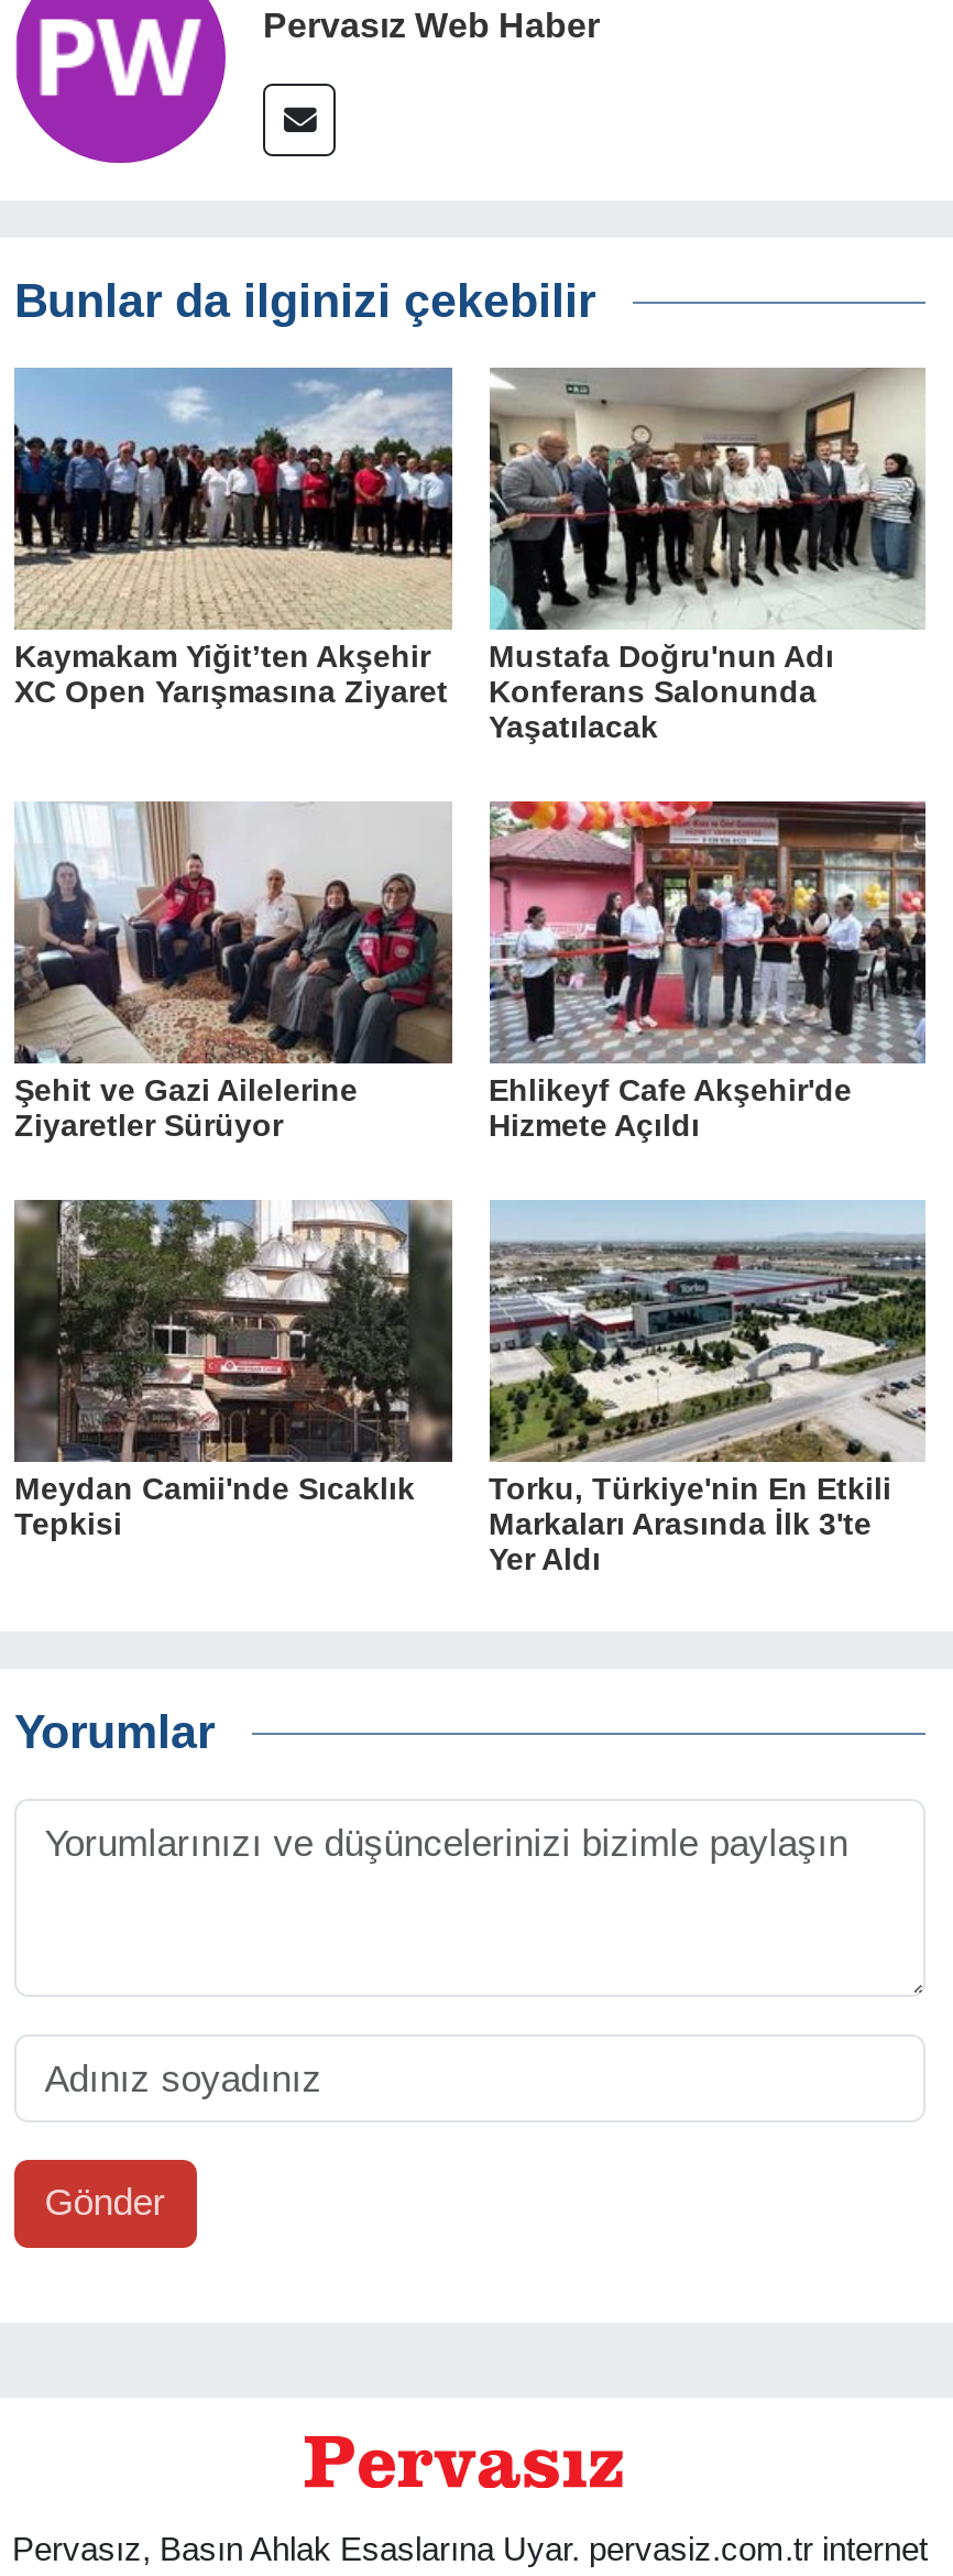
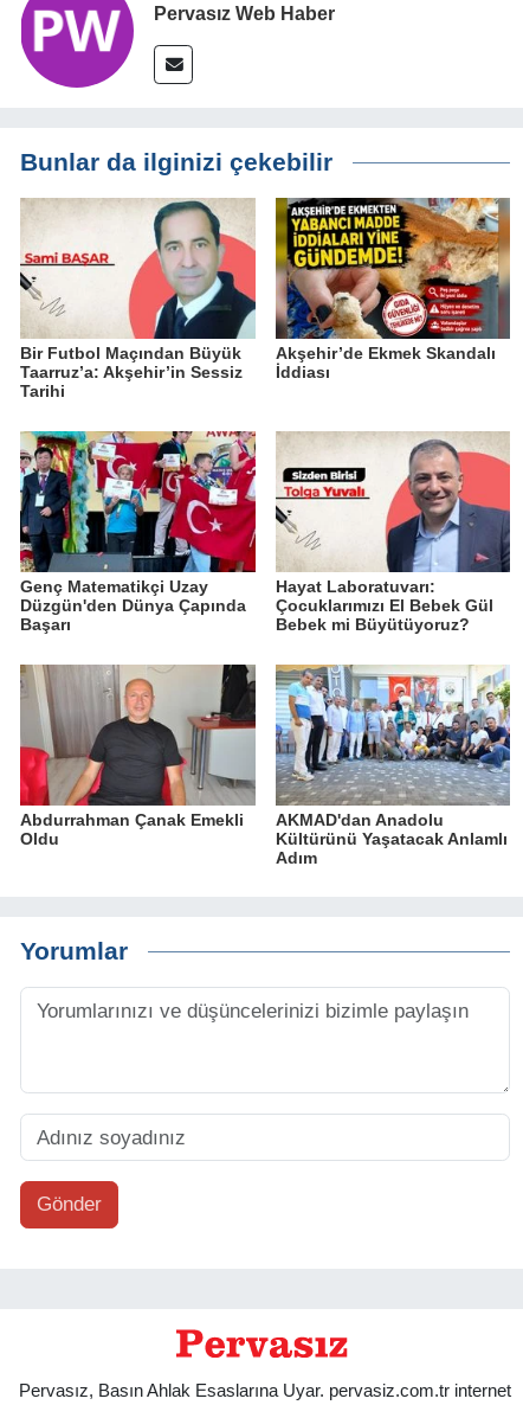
- [image]
- Kaymakam Yiğit’ten Akşehir
- XC Open Yarışmasına Ziyaret
+ [image]
+ Bir Futbol Maçından Büyük
+ Taarruz’a: Akşehir’in Sessiz
+ Tarihi

- [image]
- Mustafa Doğru'nun Adı
- Konferans Salonunda
- Yaşatılacak
+ [image]
+ Akşehir’de Ekmek Skandalı
+ İddiası

- [image]
- Şehit ve Gazi Ailelerine
- Ziyaretler Sürüyor
+ [image]
+ Genç Matematikçi Uzay
+ Düzgün'den Dünya Çapında
+ Başarı

- [image]
- Ehlikeyf Cafe Akşehir'de
- Hizmete Açıldı
+ [image]
+ Hayat Laboratuvarı:
+ Çocuklarımızı El Bebek Gül
+ Bebek mi Büyütüyoruz?

- [image]
- Meydan Camii'nde Sıcaklık
- Tepkisi
+ [image]
+ Abdurrahman Çanak Emekli
+ Oldu

- [image]
- Torku, Türkiye'nin En Etkili
- Markaları Arasında İlk 3'te
- Yer Aldı
+ [image]
+ AKMAD'dan Anadolu
+ Kültürünü Yaşatacak Anlamlı
+ Adım
